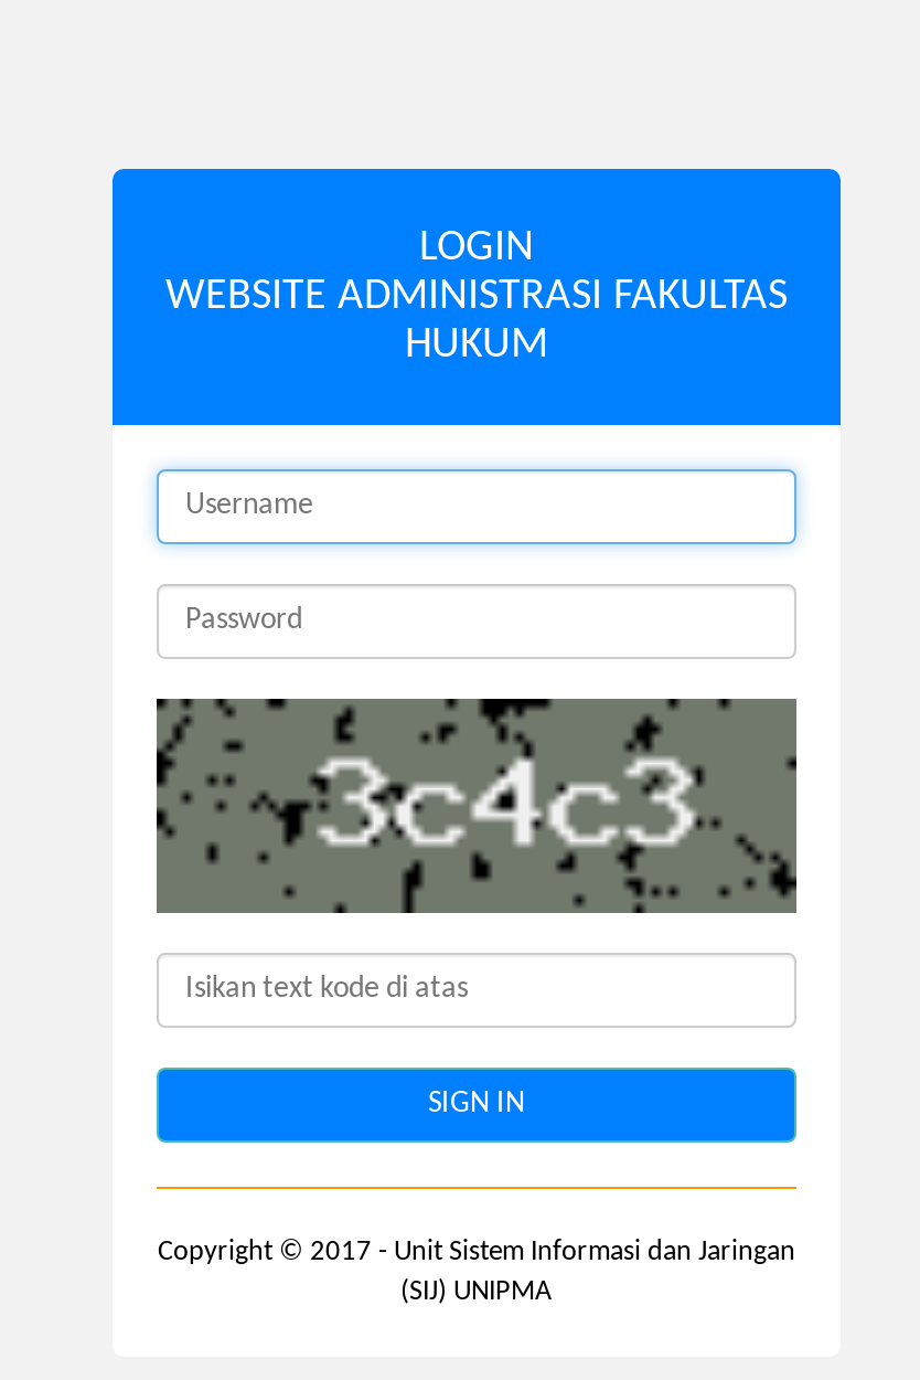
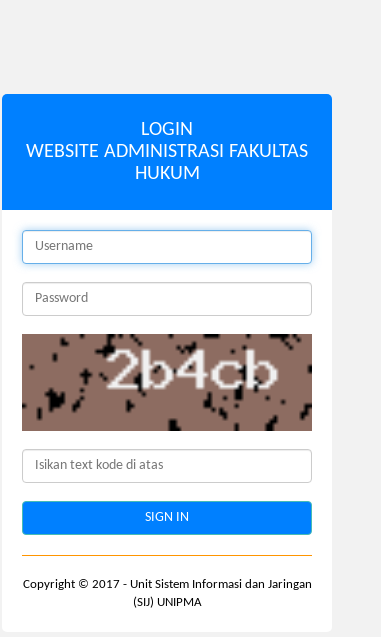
- [image]
+ [image]
